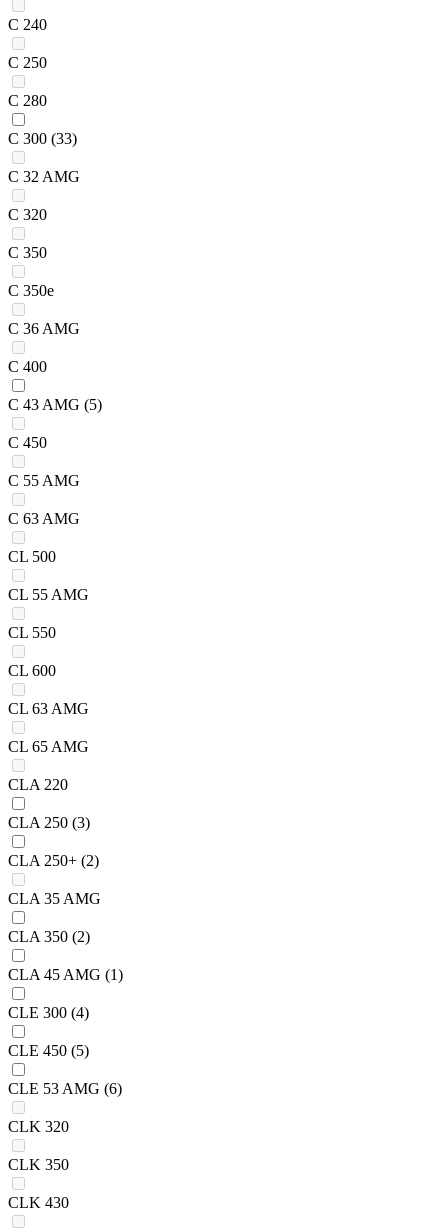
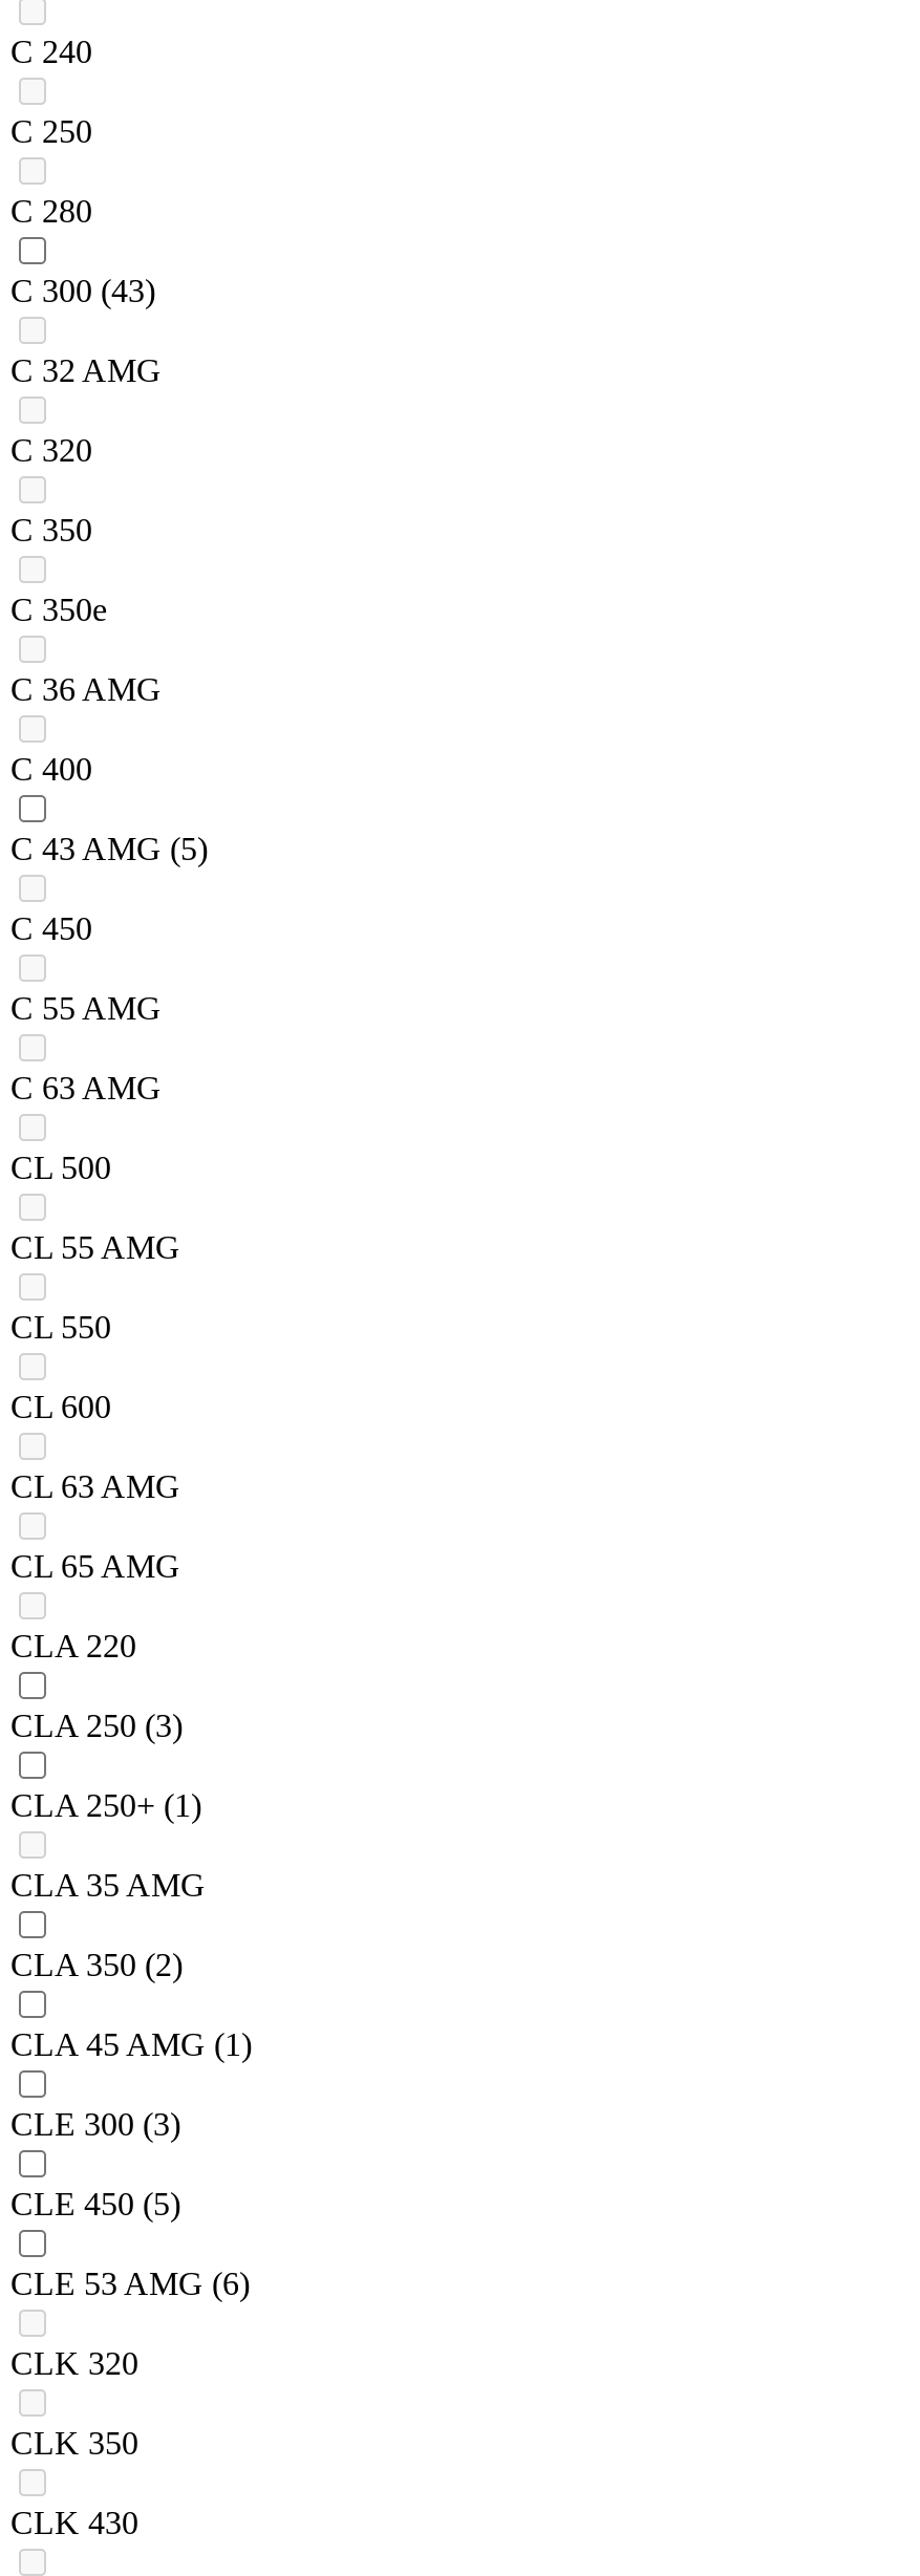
- C 300 (33)
+ C 300 (43)

- CLA 250+ (2)
+ CLA 250+ (1)

- CLE 300 (4)
+ CLE 300 (3)
